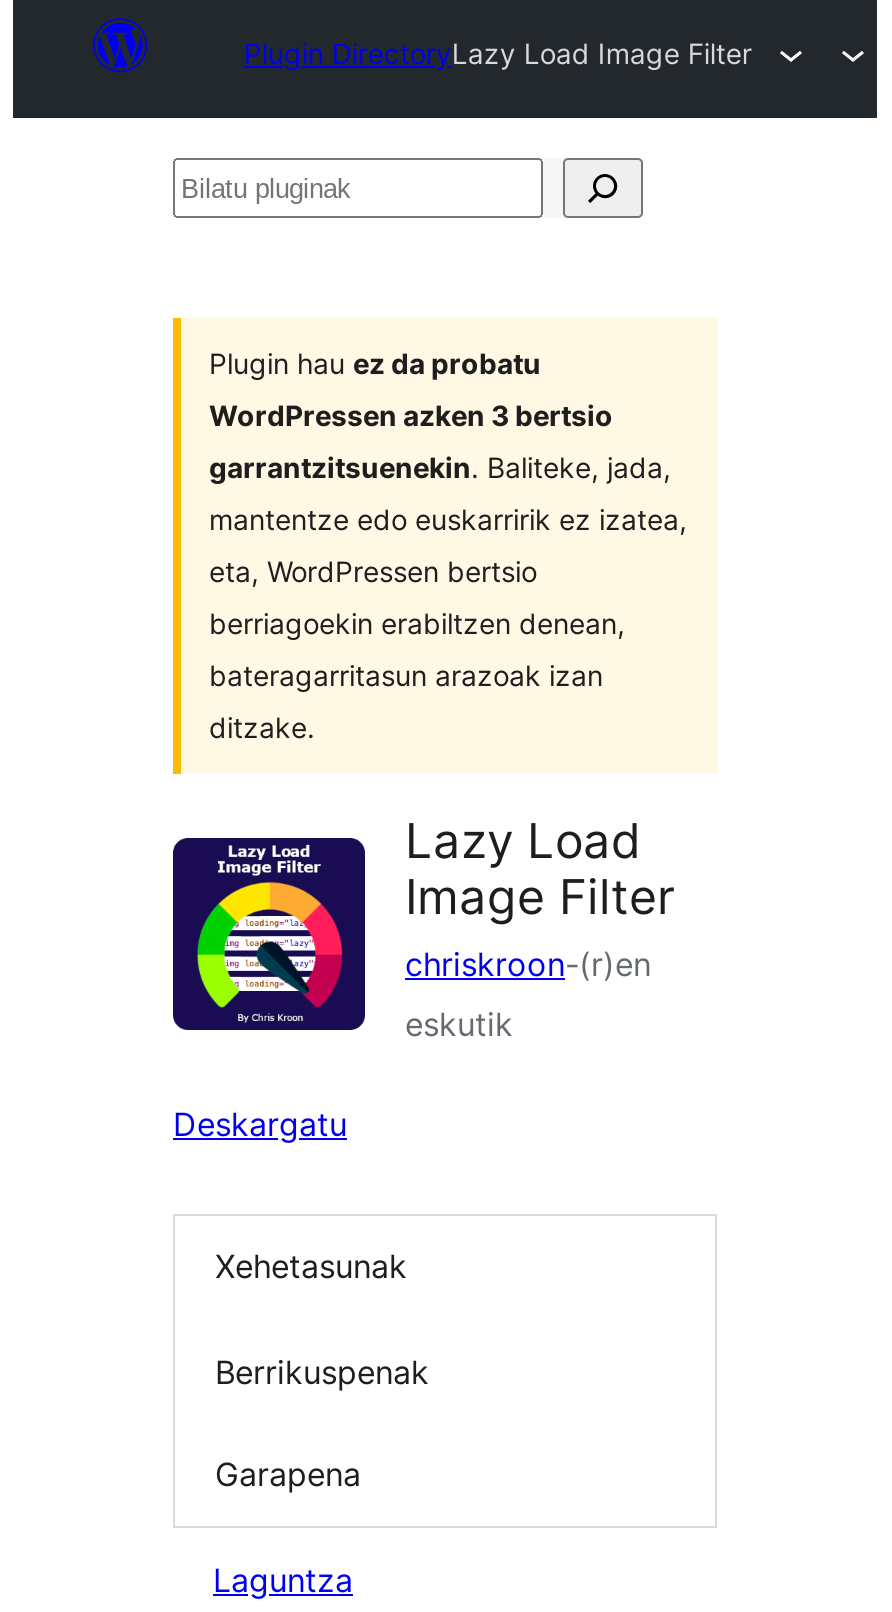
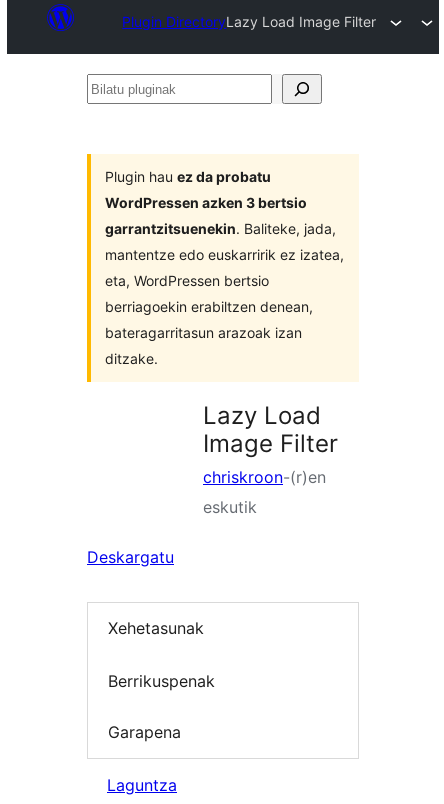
- [image]
